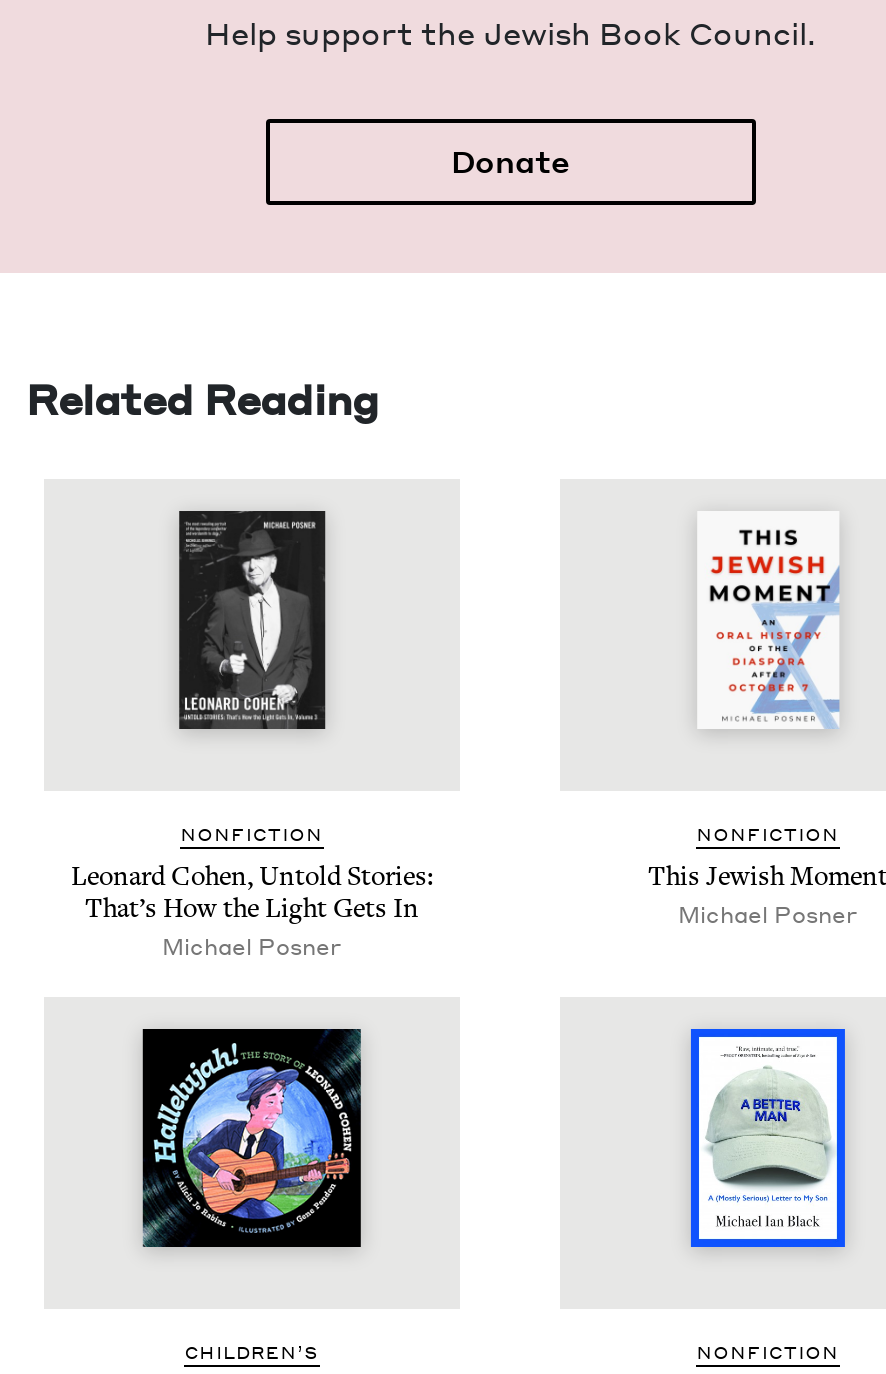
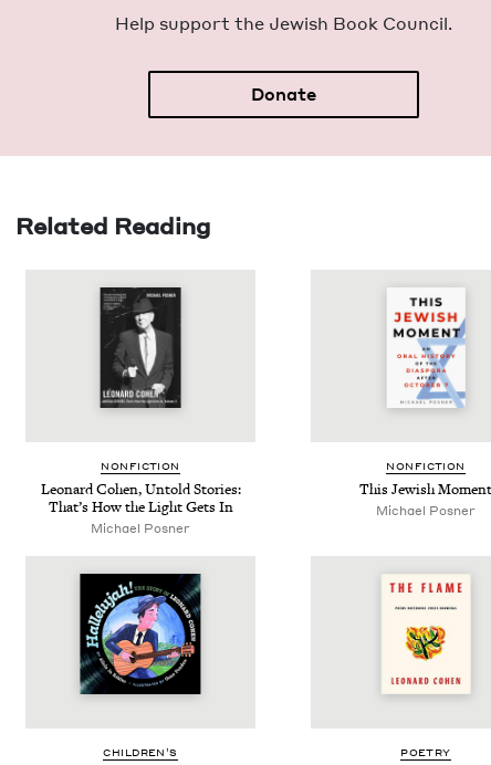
- [image]
+ [image]

- NONFICTION
+ POETRY
